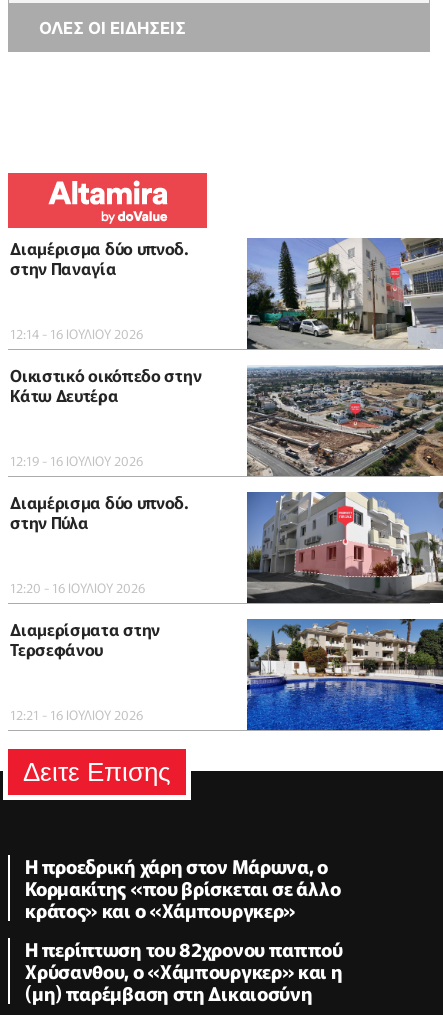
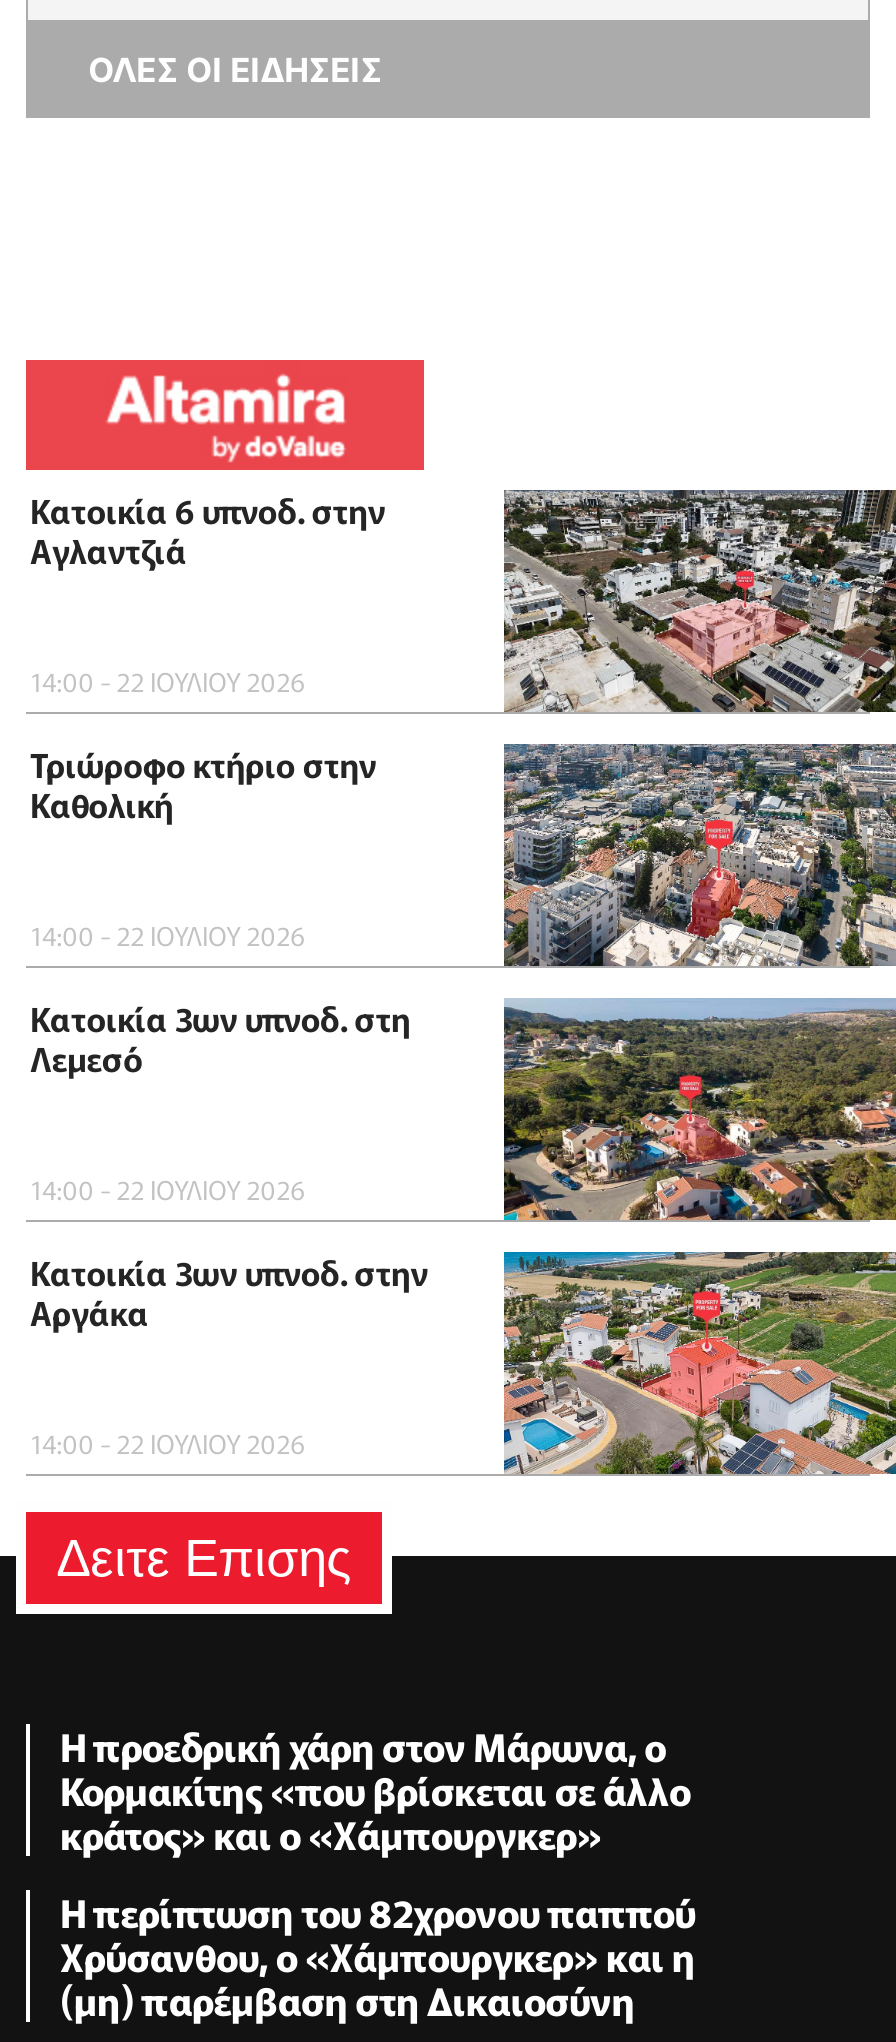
- Διαμέρισμα δύο υπνοδ.
- στην Παναγία
+ Κατοικία 6 υπνοδ. στην
+ Αγλαντζιά

- [image]
+ [image]

- 12:14 - 16 ΙΟΥΛΙΟΥ 2026
+ 14:00 - 22 ΙΟΥΛΙΟΥ 2026

- Οικιστικό οικόπεδο στην
- Κάτω Δευτέρα
+ Τριώροφο κτήριο στην
+ Καθολική

- [image]
+ [image]

- 12:19 - 16 ΙΟΥΛΙΟΥ 2026
+ 14:00 - 22 ΙΟΥΛΙΟΥ 2026

- Διαμέρισμα δύο υπνοδ.
- στην Πύλα
+ Κατοικία 3ων υπνοδ. στη
+ Λεμεσό

- [image]
+ [image]

- 12:20 - 16 ΙΟΥΛΙΟΥ 2026
+ 14:00 - 22 ΙΟΥΛΙΟΥ 2026

- Διαμερίσματα στην
- Τερσεφάνου
+ Κατοικία 3ων υπνοδ. στην
+ Αργάκα

- [image]
+ [image]

- 12:21 - 16 ΙΟΥΛΙΟΥ 2026
+ 14:00 - 22 ΙΟΥΛΙΟΥ 2026
